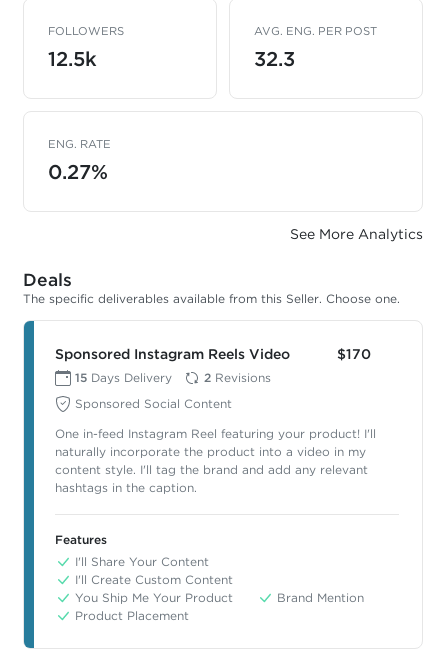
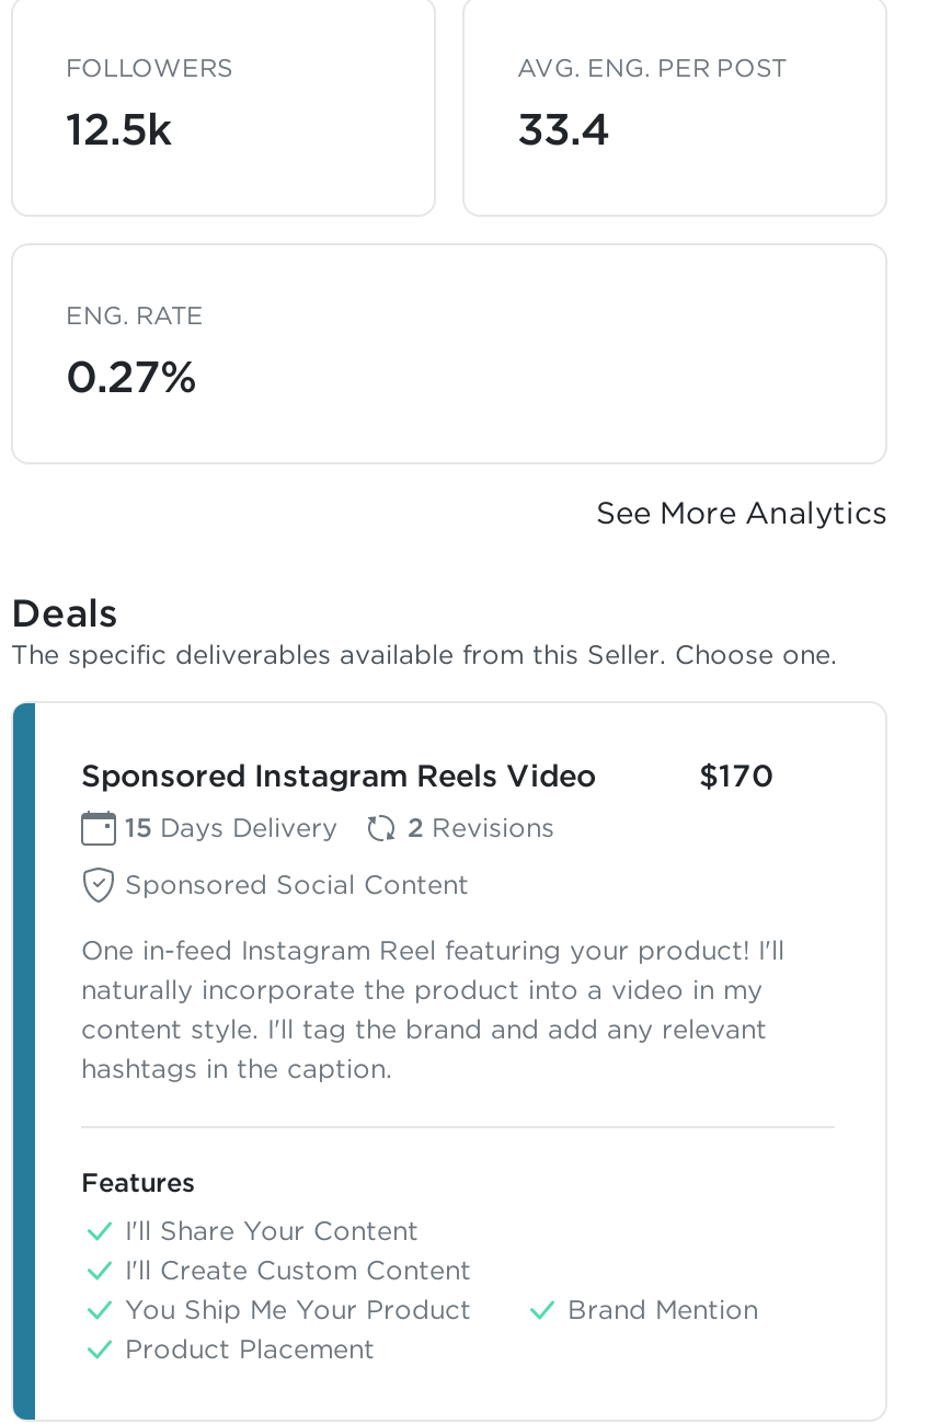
- 32.3
+ 33.4
